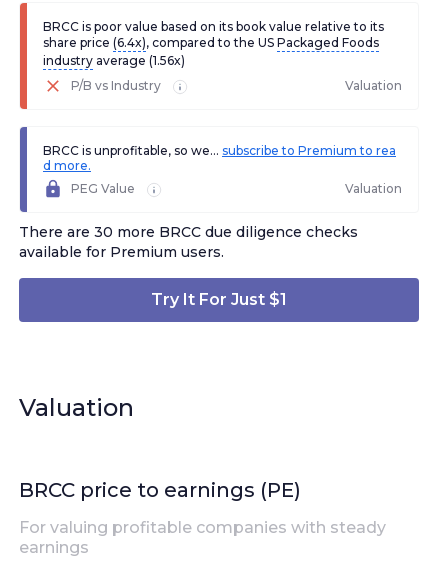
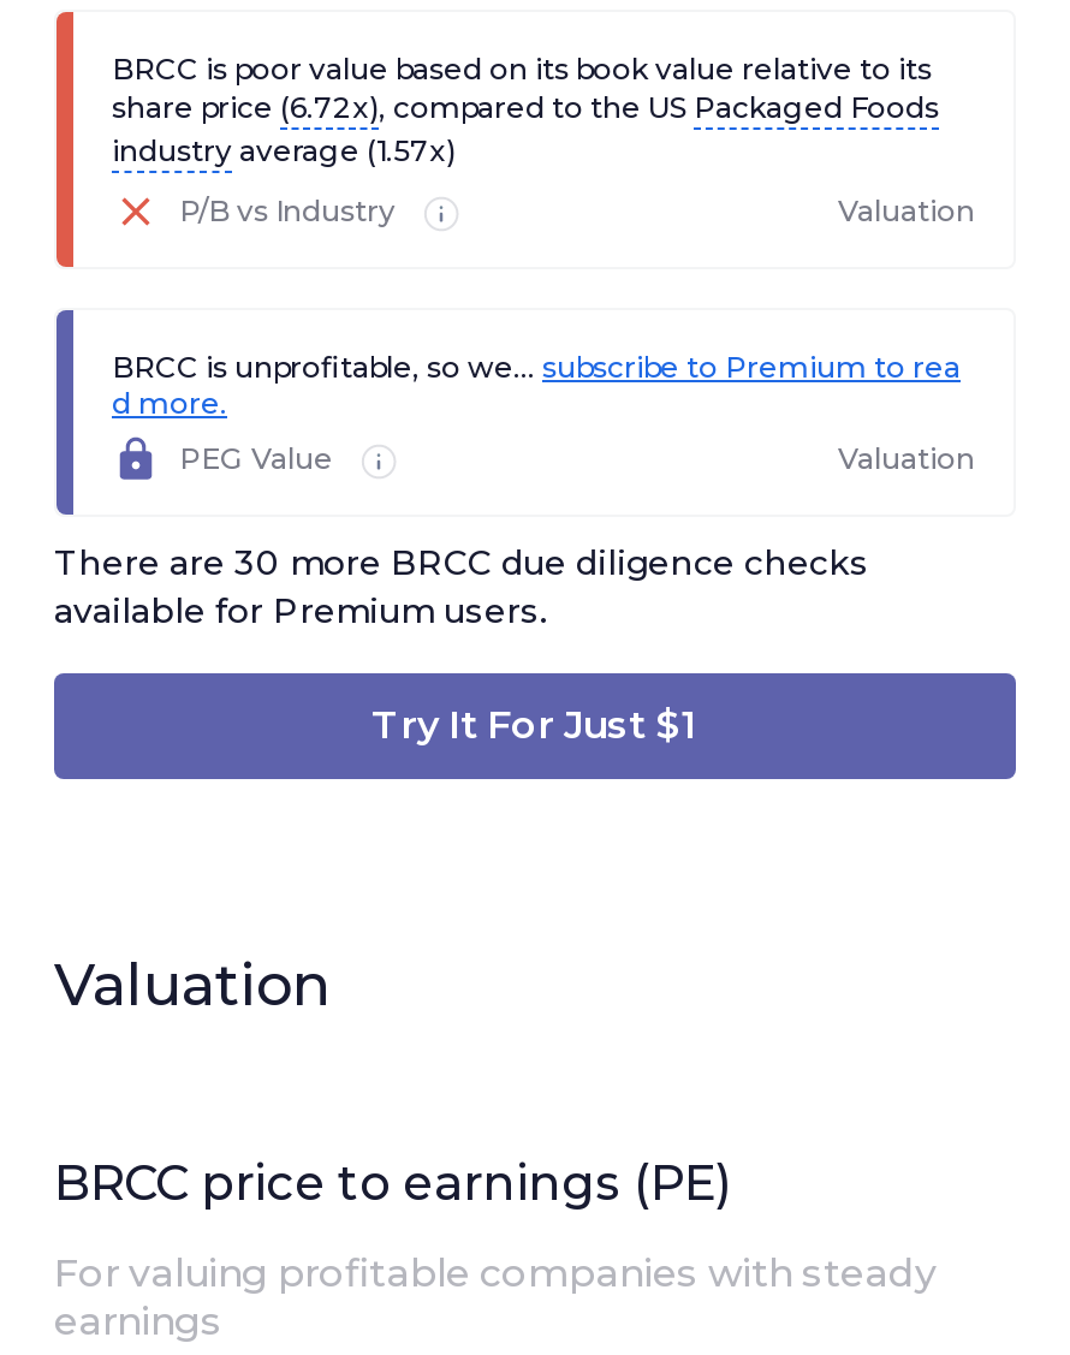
- share price (6.4x), compared to the US Packaged Foods
+ share price (6.72x), compared to the US Packaged Foods

- industry average (1.56x)
+ industry average (1.57x)
